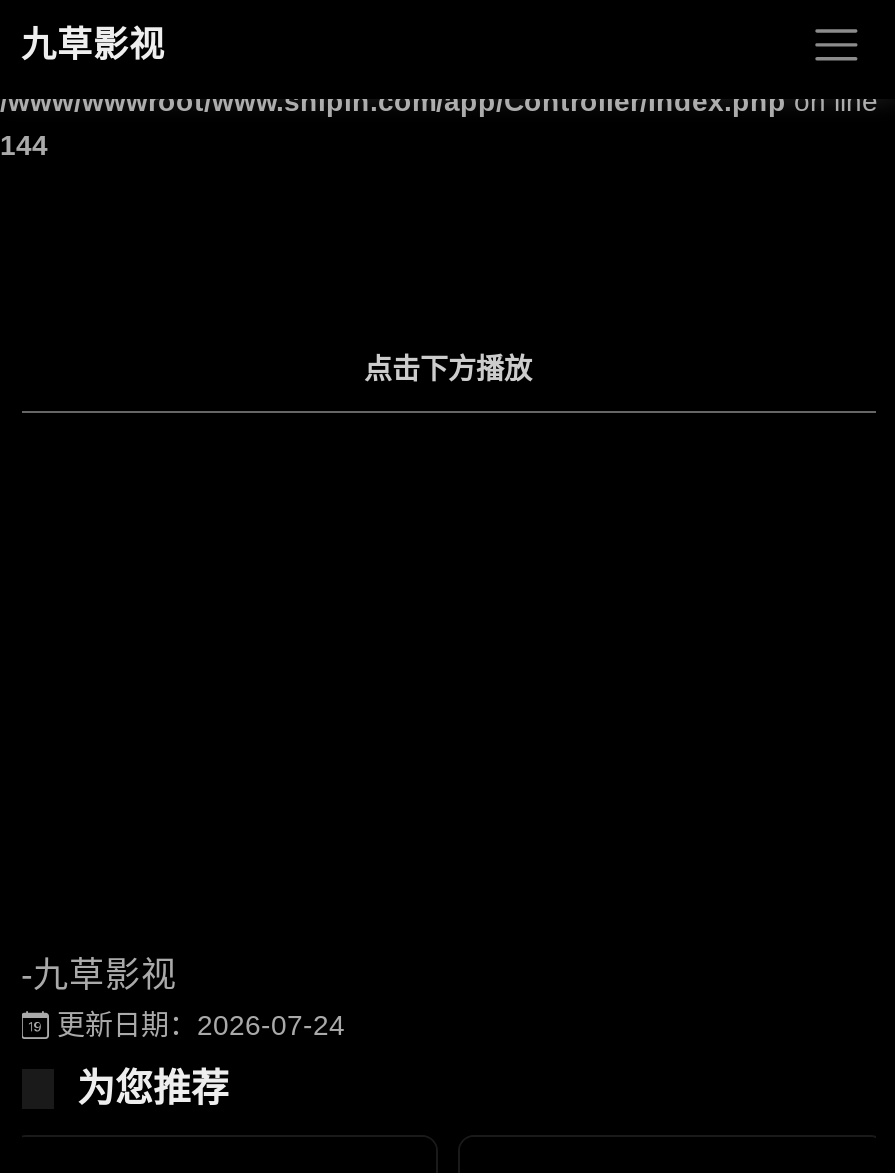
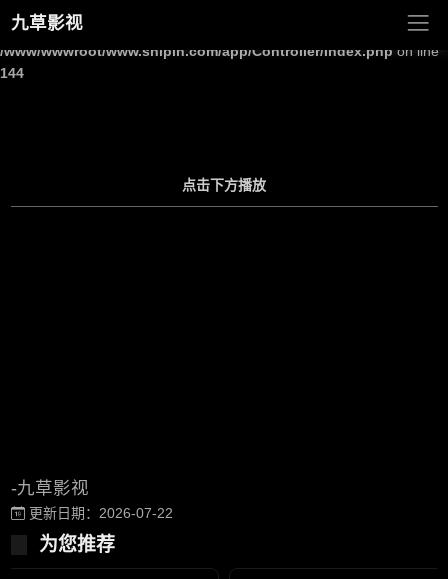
- 更新日期：2026-07-24
+ 更新日期：2026-07-22
